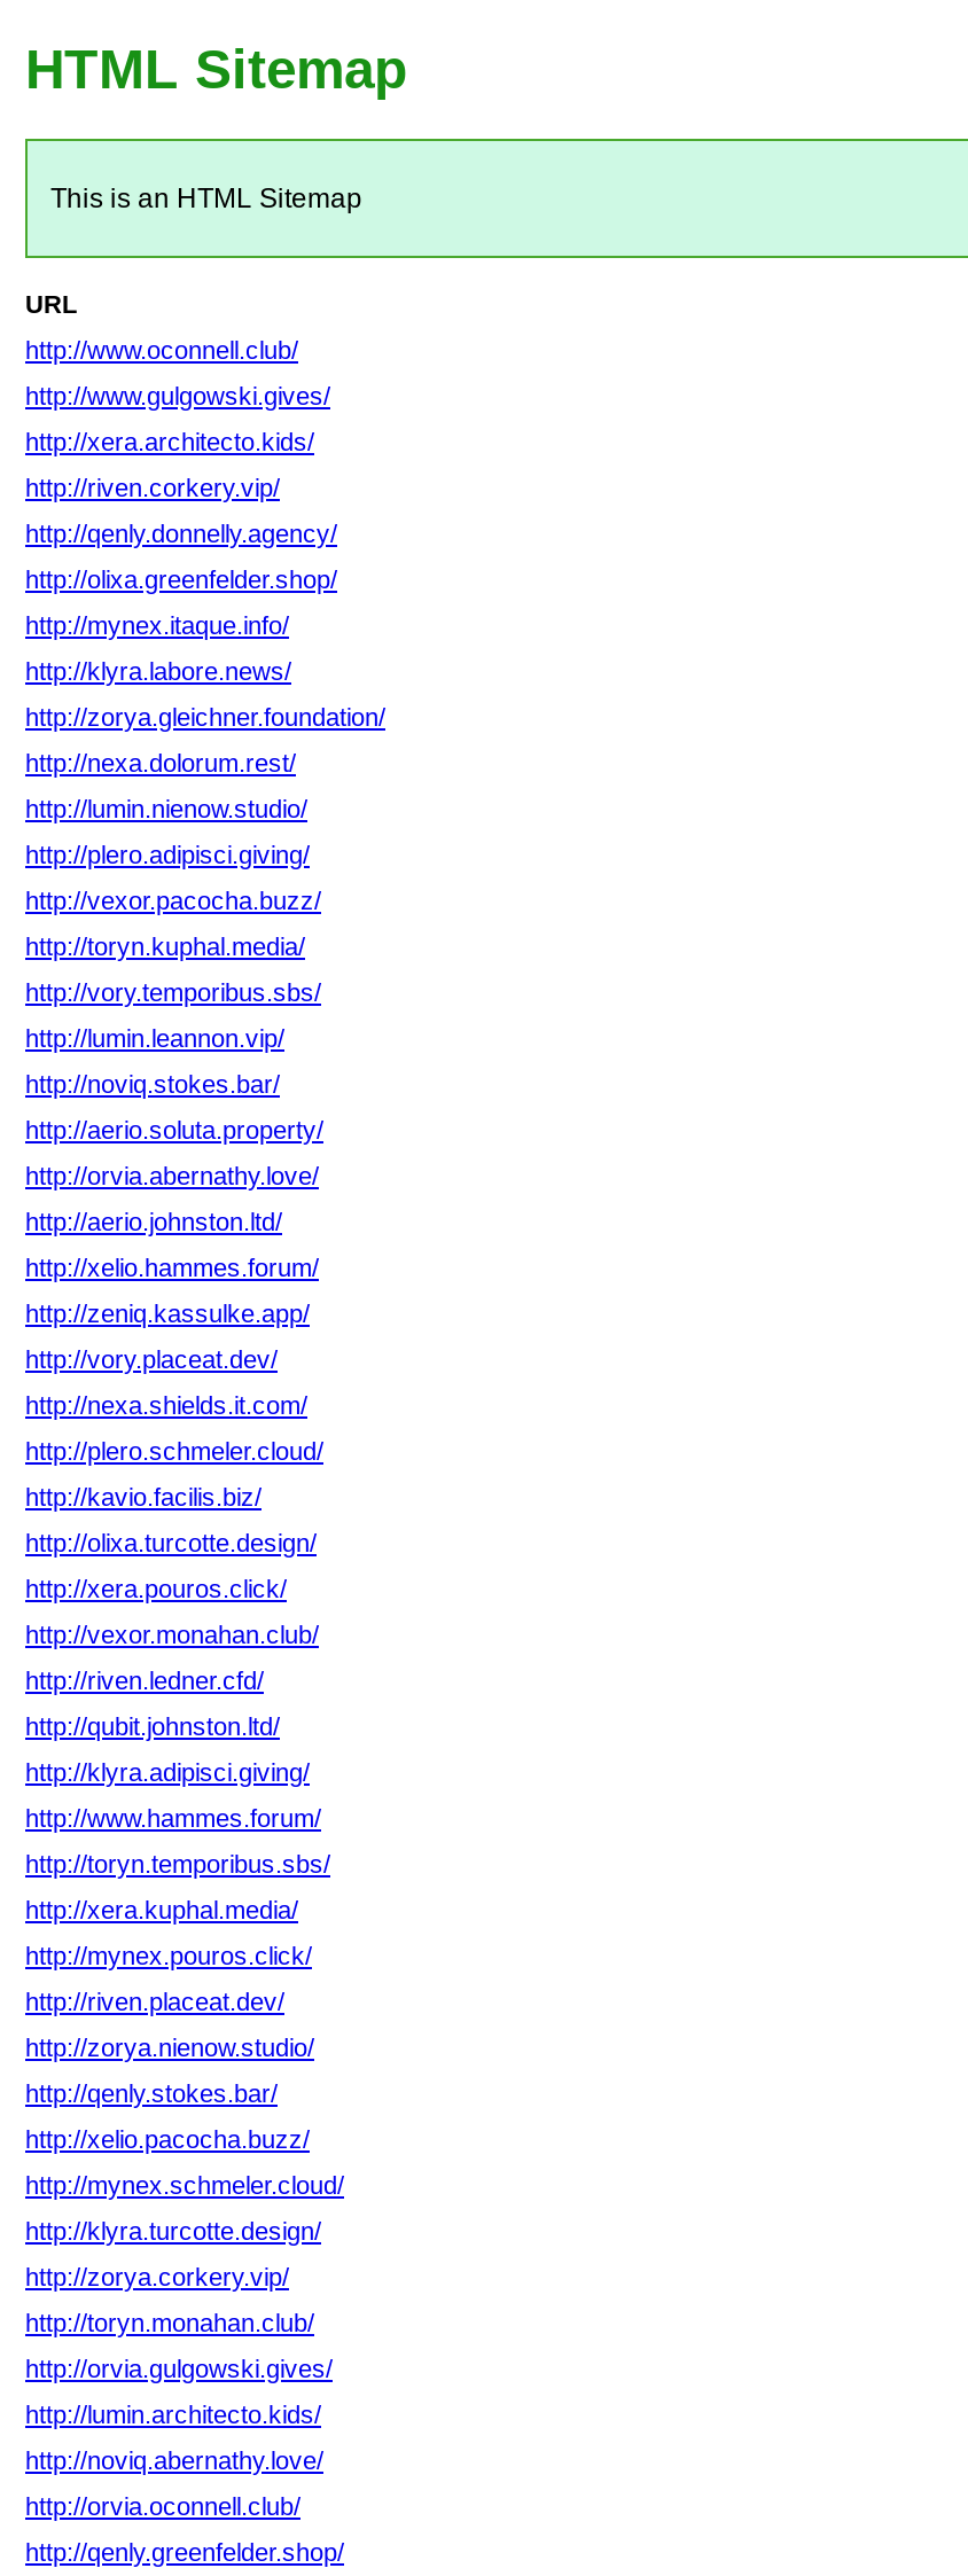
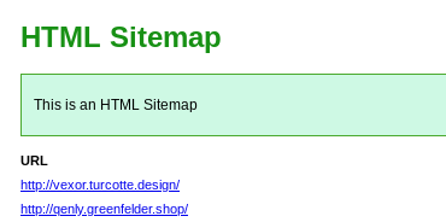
- http://www.oconnell.club/
- http://www.gulgowski.gives/
- http://xera.architecto.kids/
- http://riven.corkery.vip/
- http://qenly.donnelly.agency/
- http://olixa.greenfelder.shop/
- http://mynex.itaque.info/
- http://klyra.labore.news/
- http://zorya.gleichner.foundation/
- http://nexa.dolorum.rest/
- http://lumin.nienow.studio/
- http://plero.adipisci.giving/
- http://vexor.pacocha.buzz/
- http://toryn.kuphal.media/
- http://vory.temporibus.sbs/
- http://lumin.leannon.vip/
- http://noviq.stokes.bar/
- http://aerio.soluta.property/
- http://orvia.abernathy.love/
- http://aerio.johnston.ltd/
- http://xelio.hammes.forum/
- http://zeniq.kassulke.app/
- http://vory.placeat.dev/
- http://nexa.shields.it.com/
- http://plero.schmeler.cloud/
- http://kavio.facilis.biz/
- http://olixa.turcotte.design/
- http://xera.pouros.click/
- http://vexor.monahan.club/
- http://riven.ledner.cfd/
- http://qubit.johnston.ltd/
- http://klyra.adipisci.giving/
- http://www.hammes.forum/
- http://toryn.temporibus.sbs/
- http://xera.kuphal.media/
- http://mynex.pouros.click/
- http://riven.placeat.dev/
- http://zorya.nienow.studio/
- http://qenly.stokes.bar/
- http://xelio.pacocha.buzz/
- http://mynex.schmeler.cloud/
- http://klyra.turcotte.design/
- http://zorya.corkery.vip/
- http://toryn.monahan.club/
- http://orvia.gulgowski.gives/
- http://lumin.architecto.kids/
- http://noviq.abernathy.love/
- http://orvia.oconnell.club/
+ http://vexor.turcotte.design/
